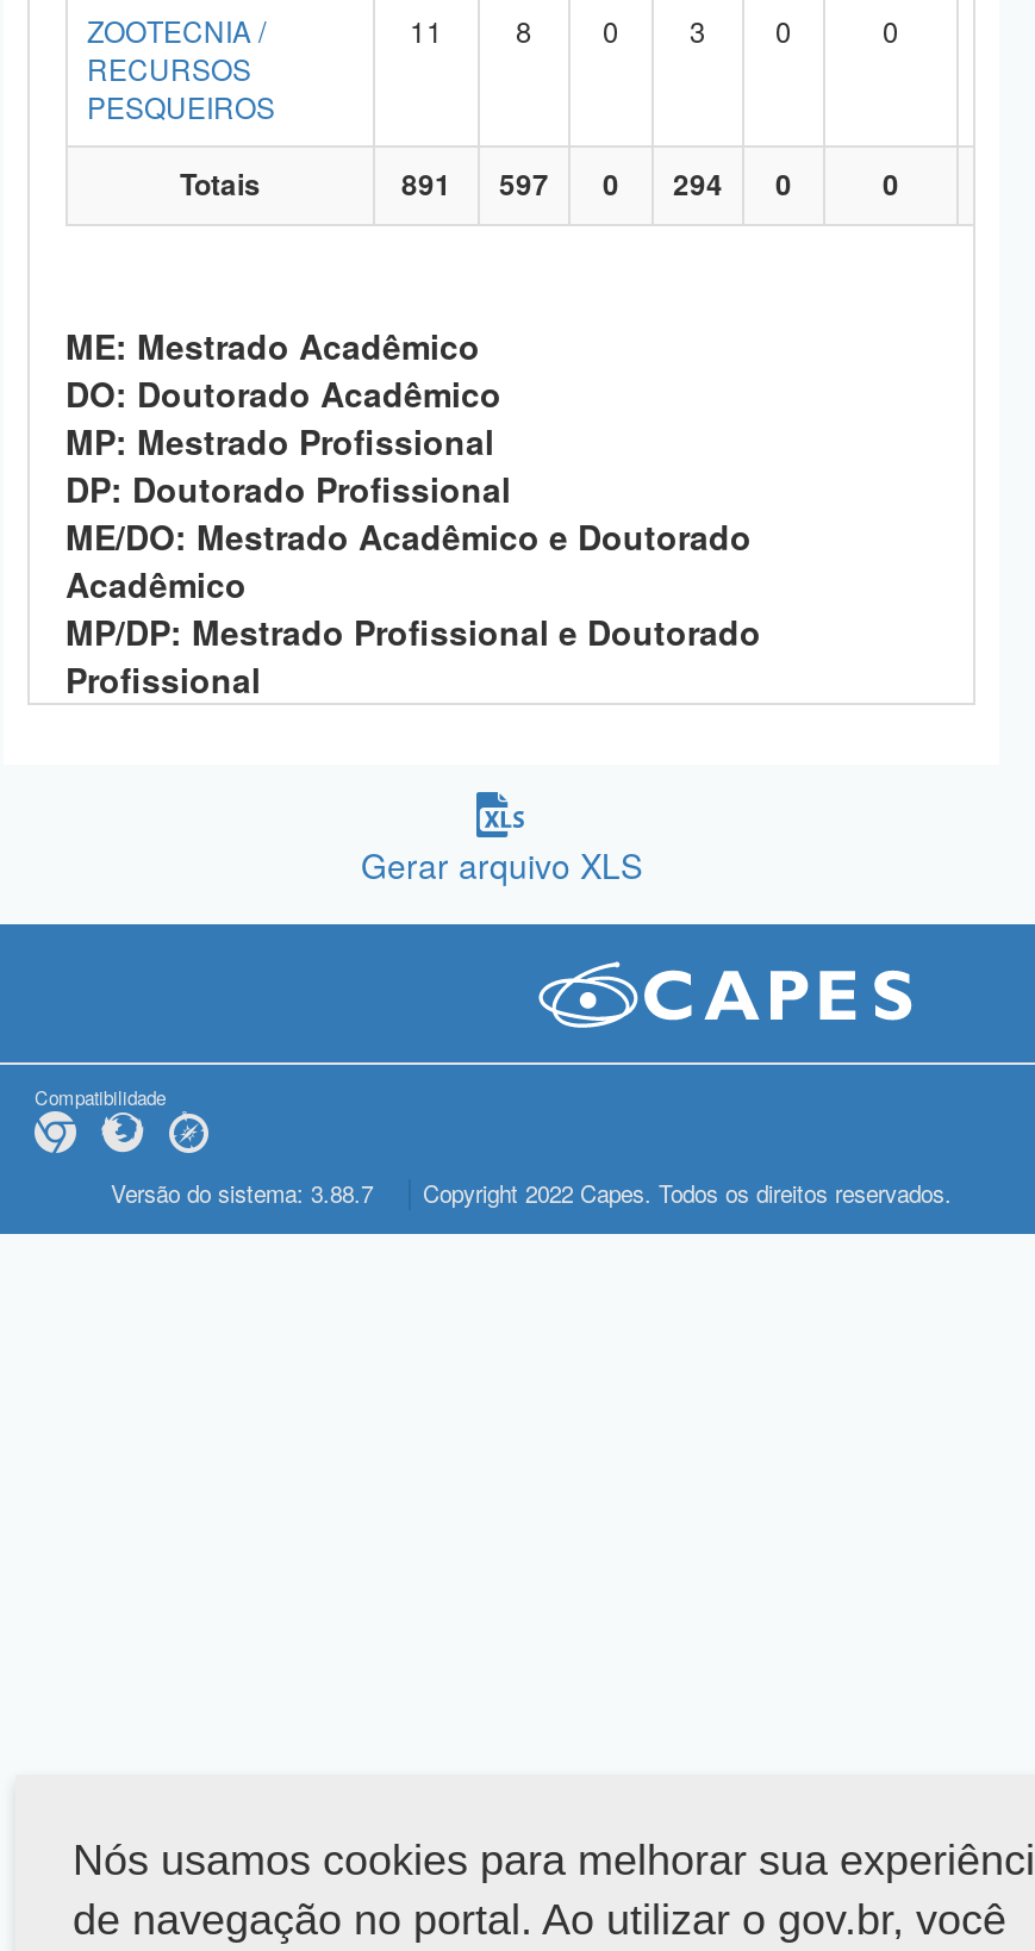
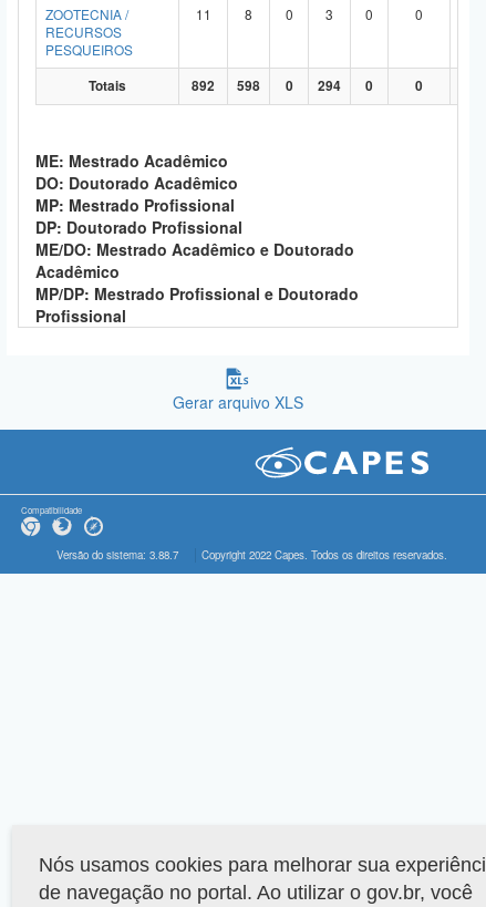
- 891
+ 892

- 597
+ 598
